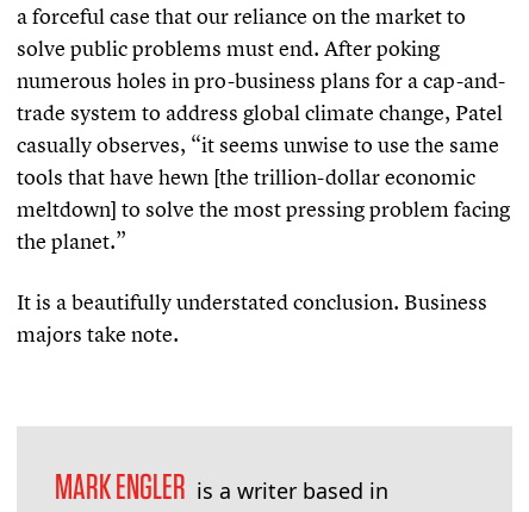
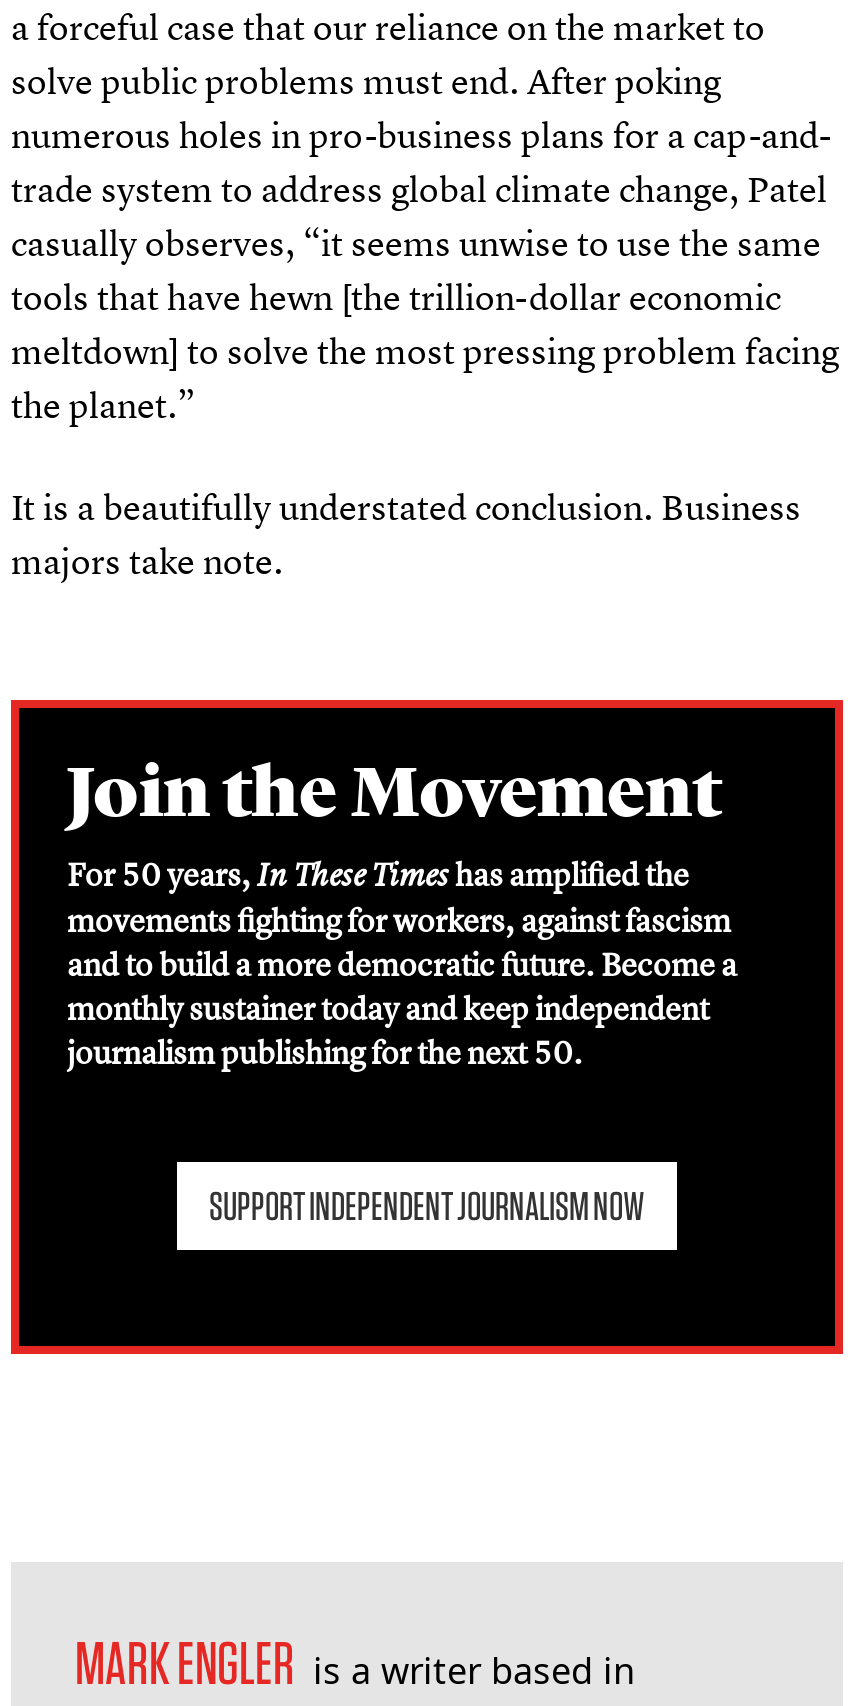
+ [image]
+ Join the Movement
+ For 50 years,In These Timeshas amplified the
+ movements fighting for workers, against fascism
+ and to build a more democratic future. Become a
+ monthly sustainer today and keep independent
+ journalism publishing for the next 50.
+ SUPPORT INDEPENDENT JOURNALISM NOW
